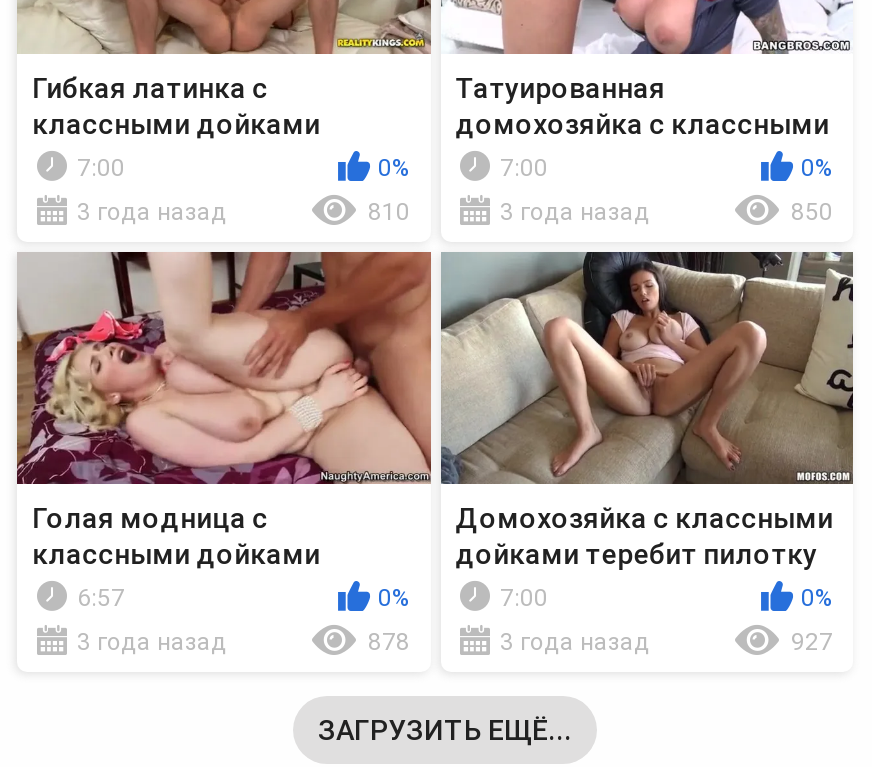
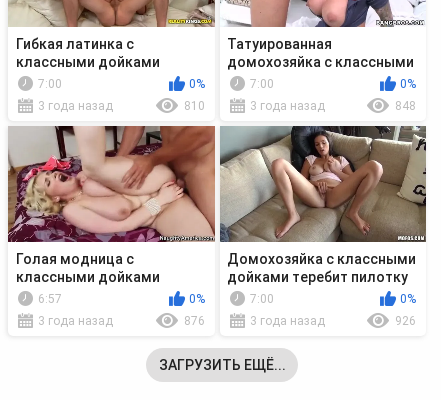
- 850
+ 848

- 878
+ 876

- 927
+ 926
